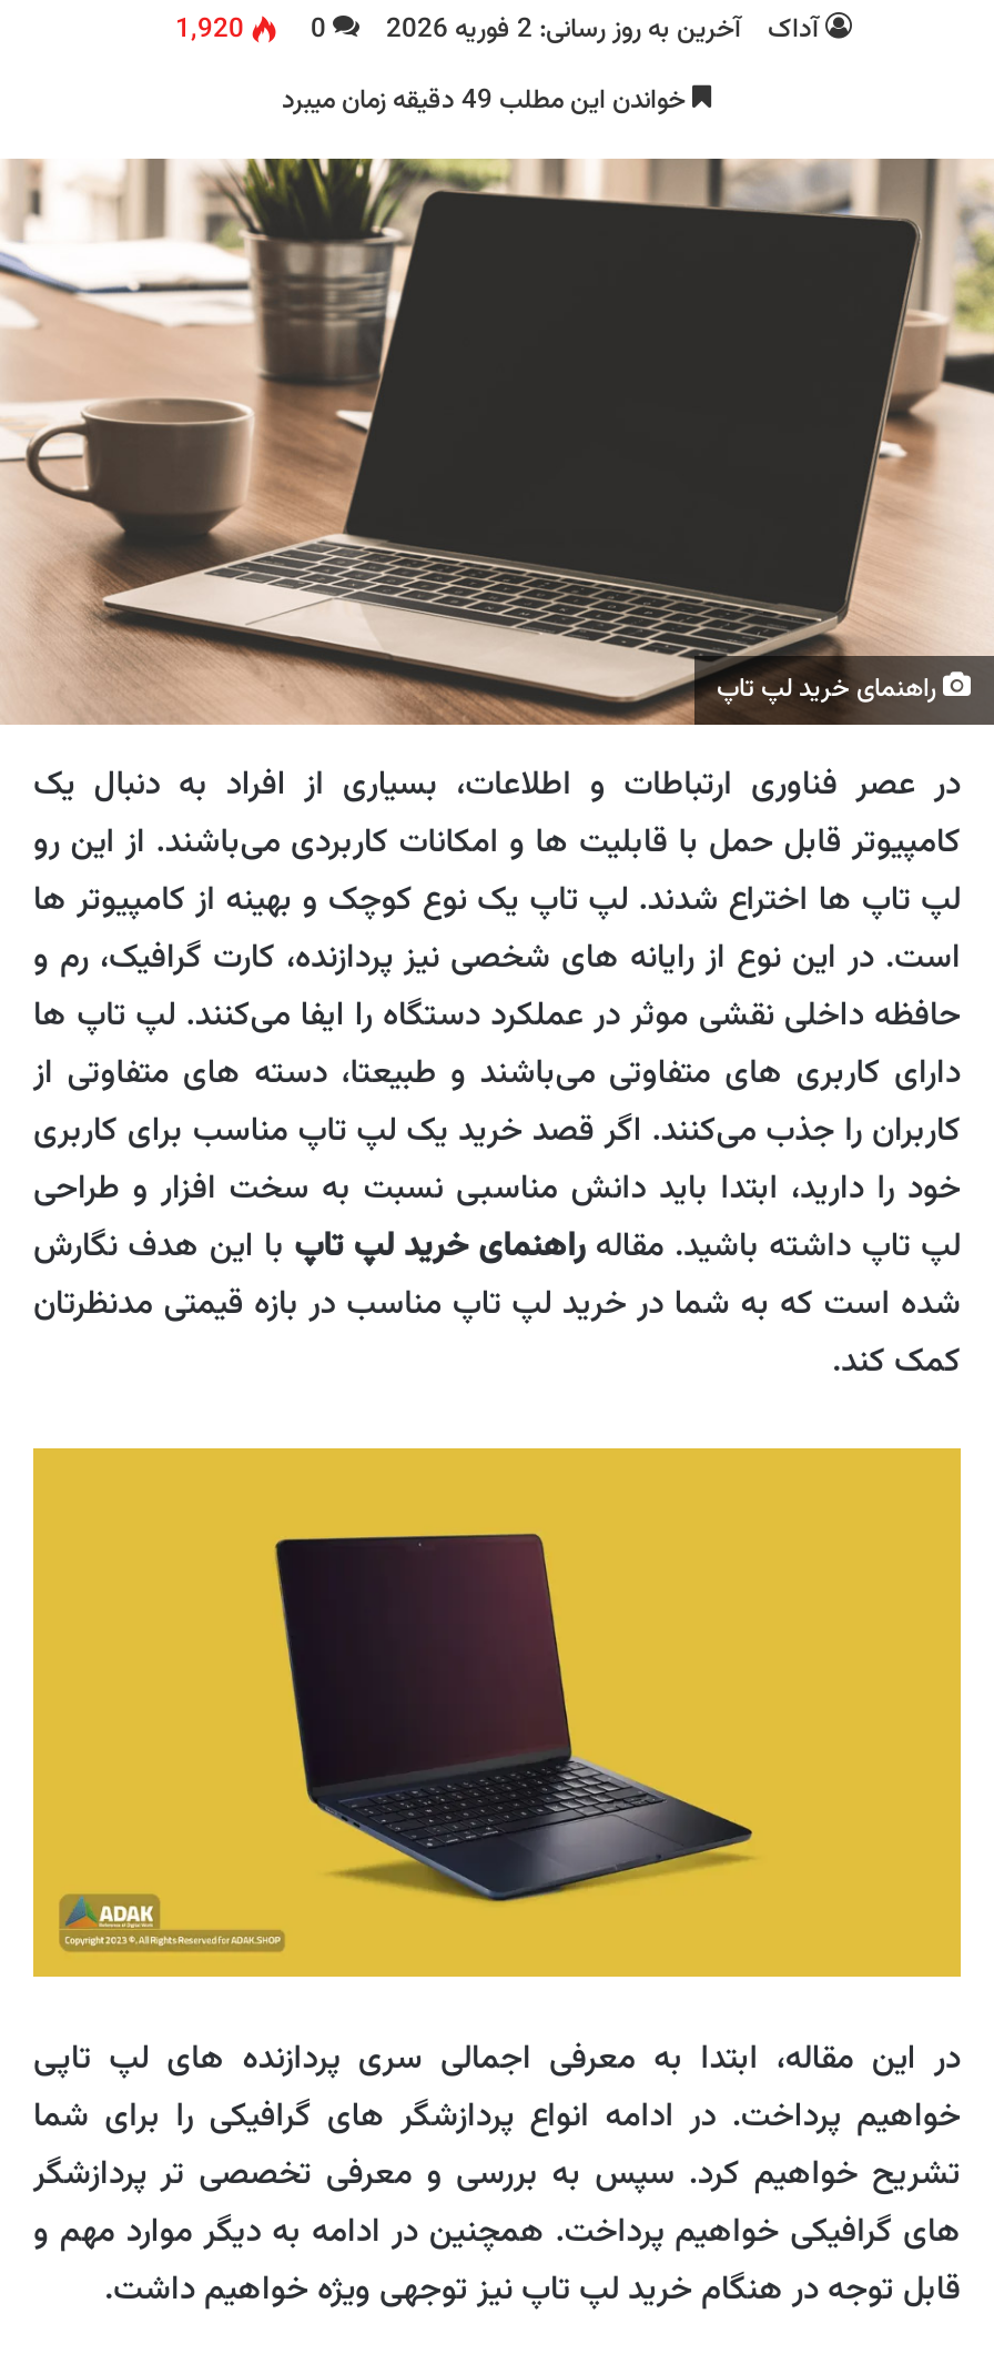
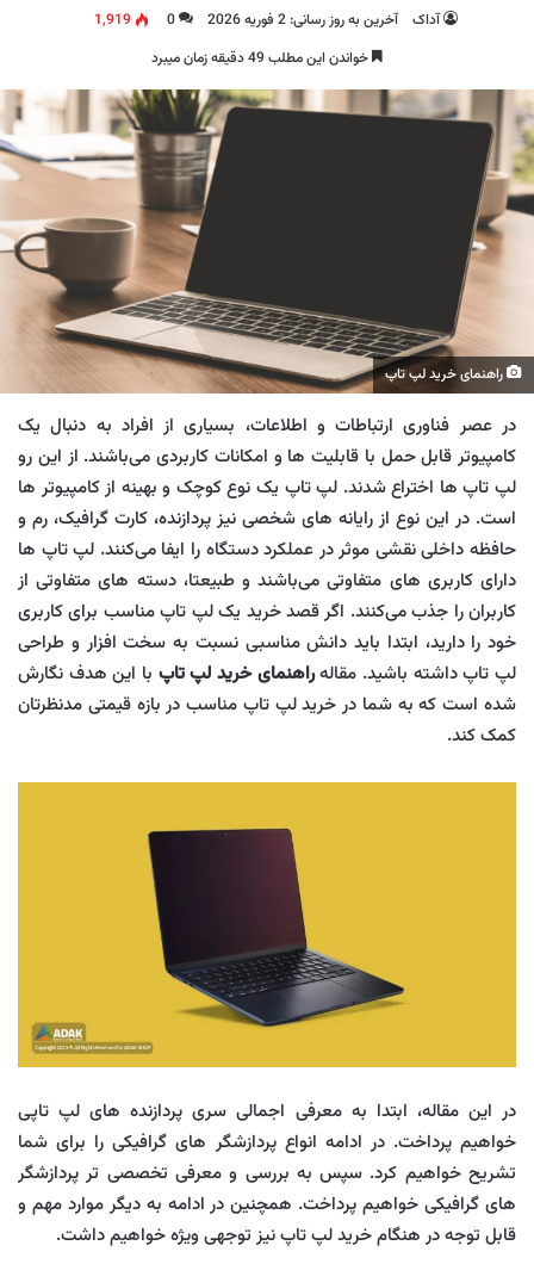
- 1,920 0
+ 1,919 0
